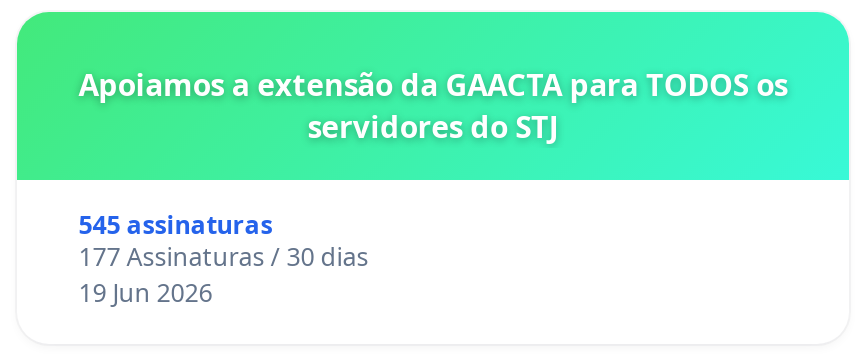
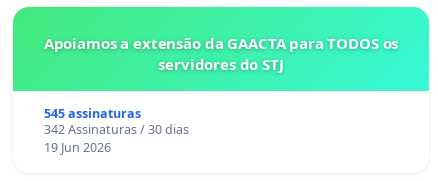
- 177 Assinaturas / 30 dias
+ 342 Assinaturas / 30 dias
